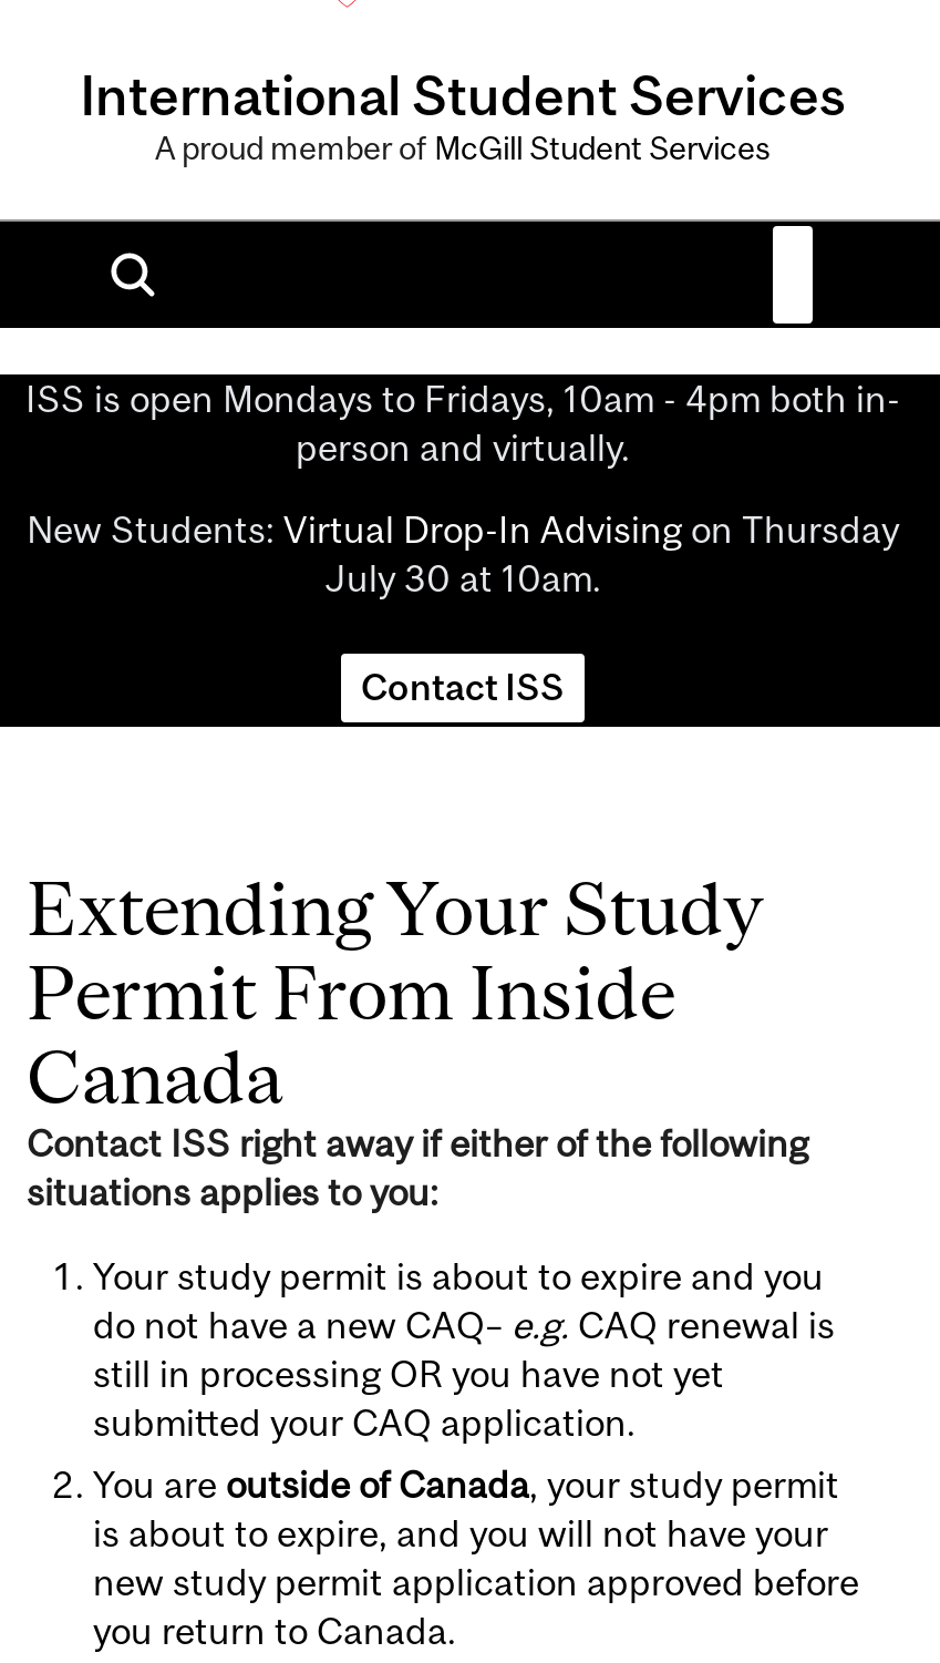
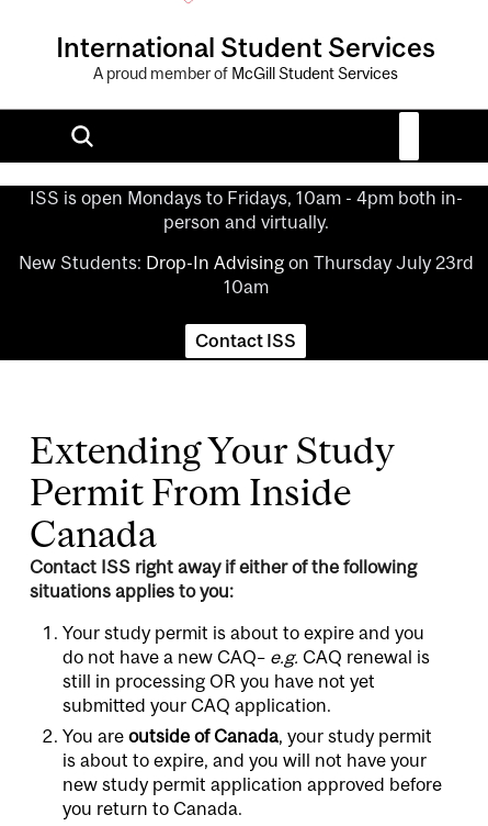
- New Students: Virtual Drop-In Advising on Thursday
- July 30 at 10am.
+ New Students: Drop-In Advising on Thursday July 23rd
+ 10am
